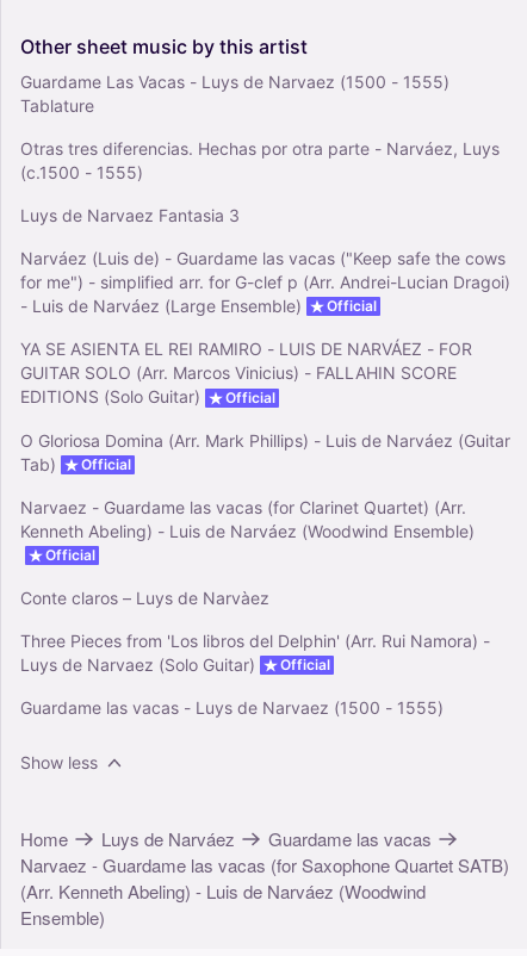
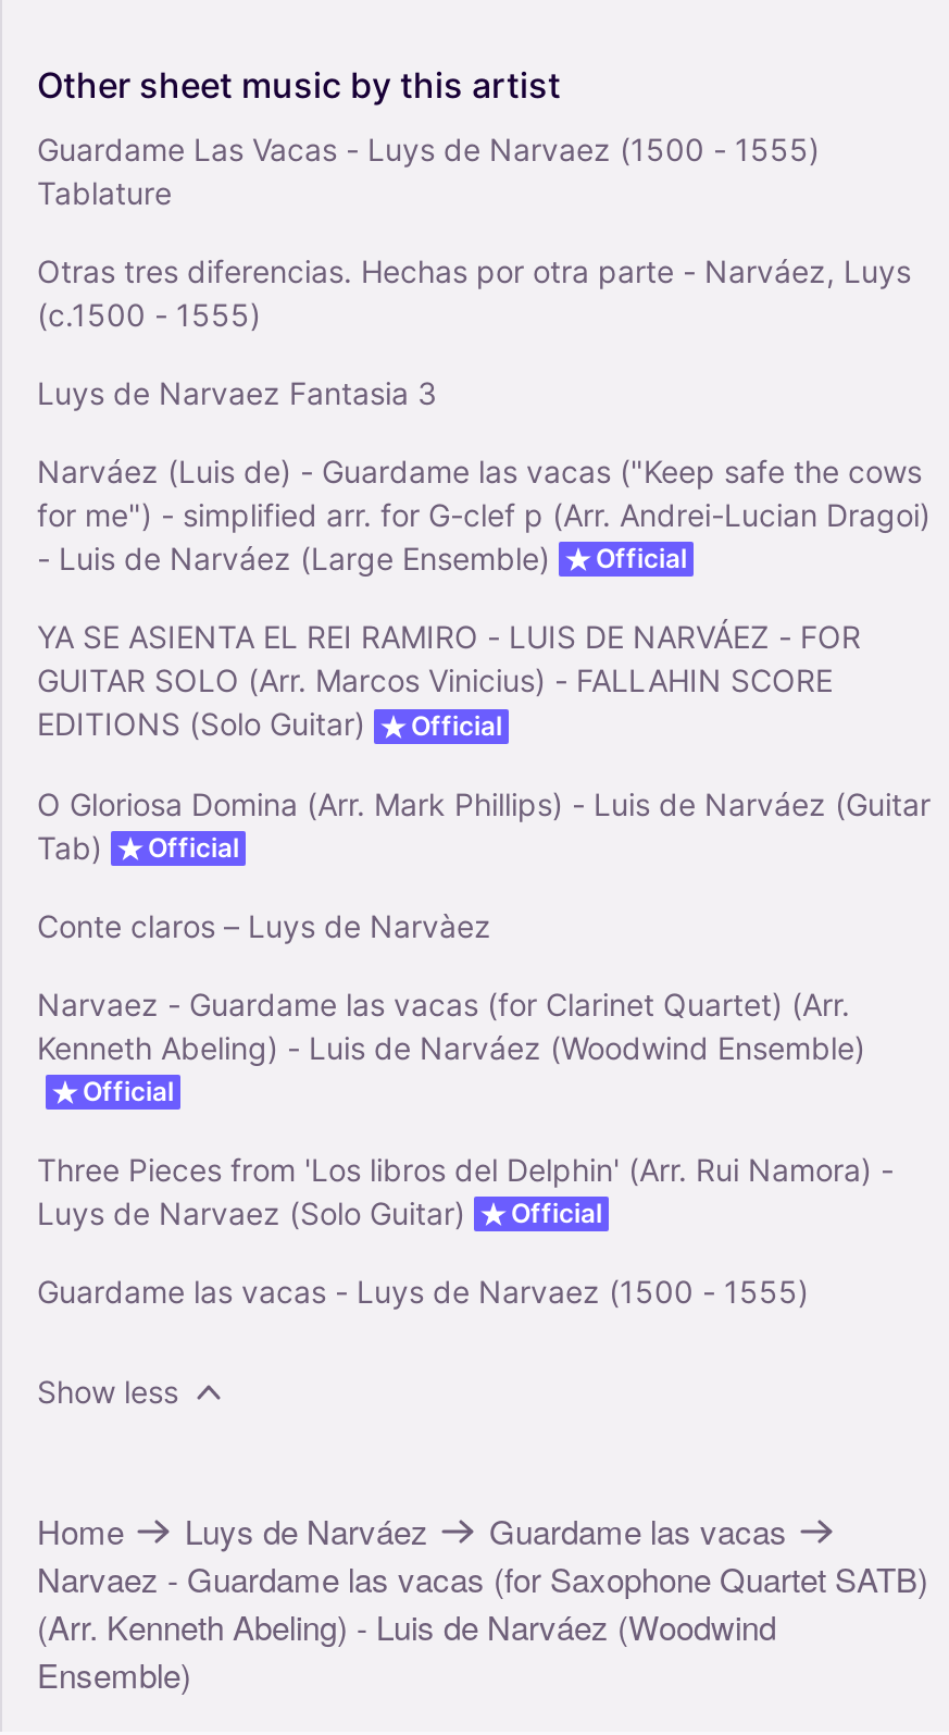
moved down: Narvaez - Guardame las vacas (for Clarinet Quartet) (Arr. | Kenneth Abeling) - Luis de Narváez (Woodwind Ensemble) | Official

moved up: Conte claros – Luys de Narvàez
